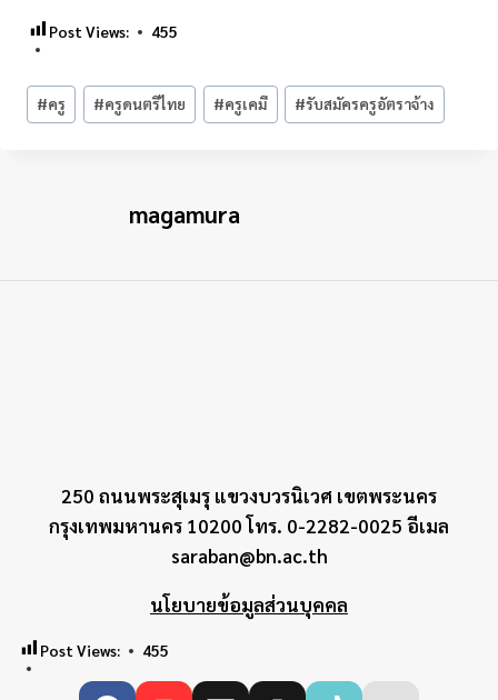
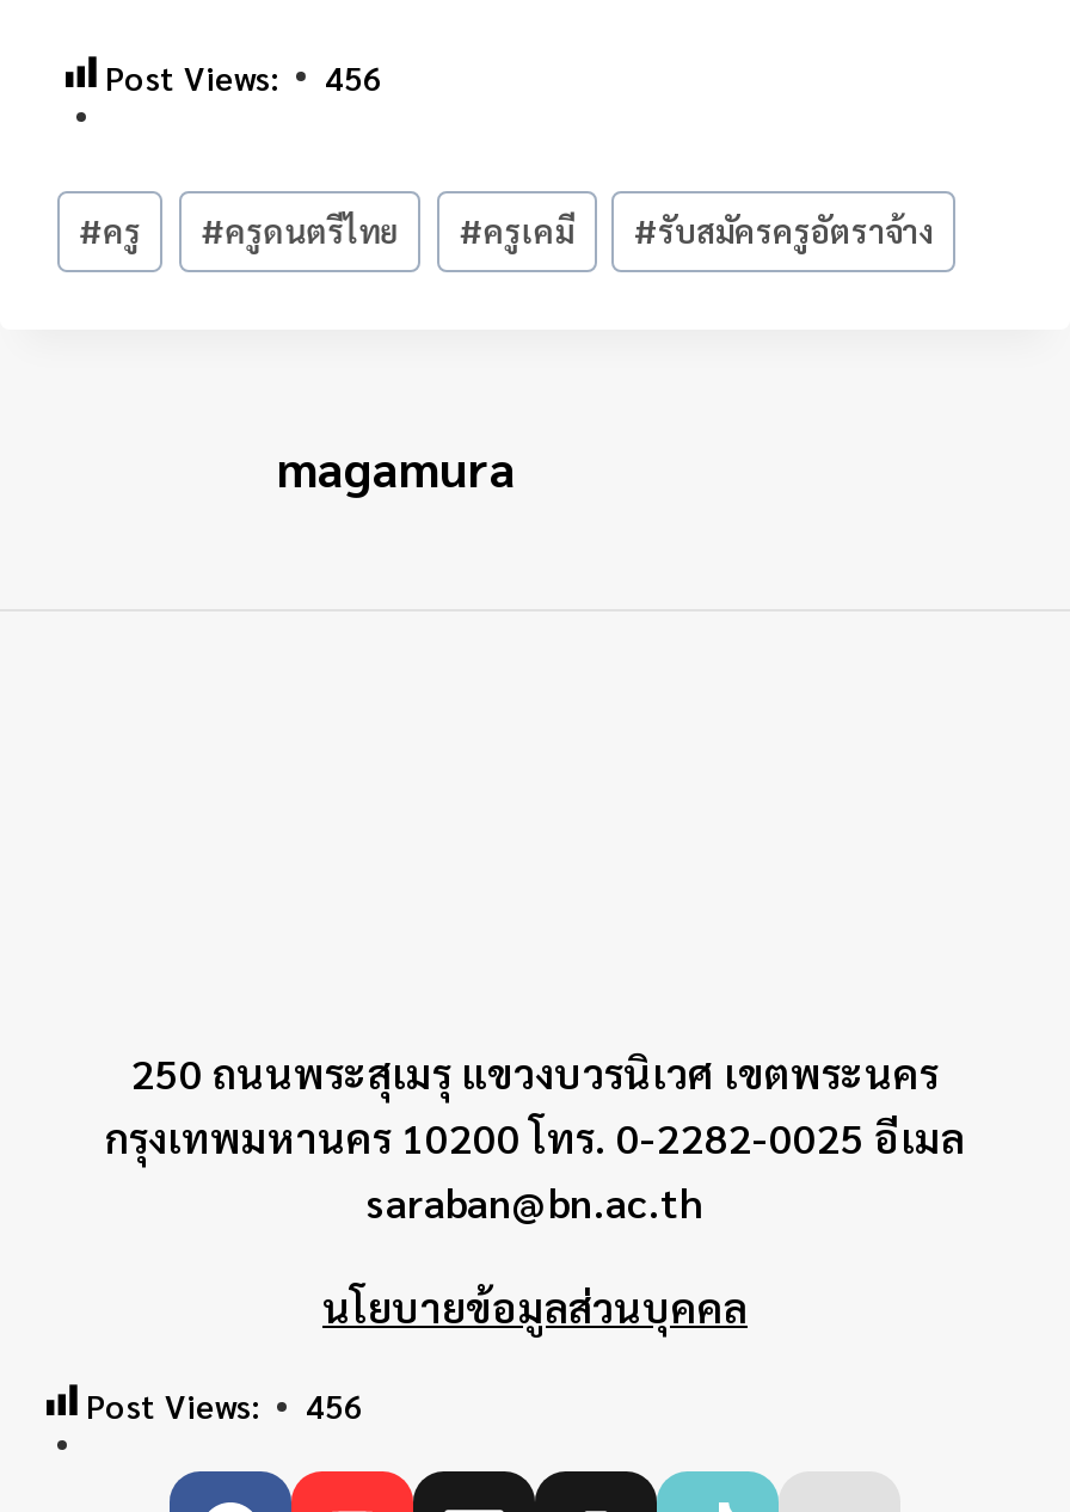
- Post Views: 455
+ Post Views: 456

- Post Views: 455
+ Post Views: 456
